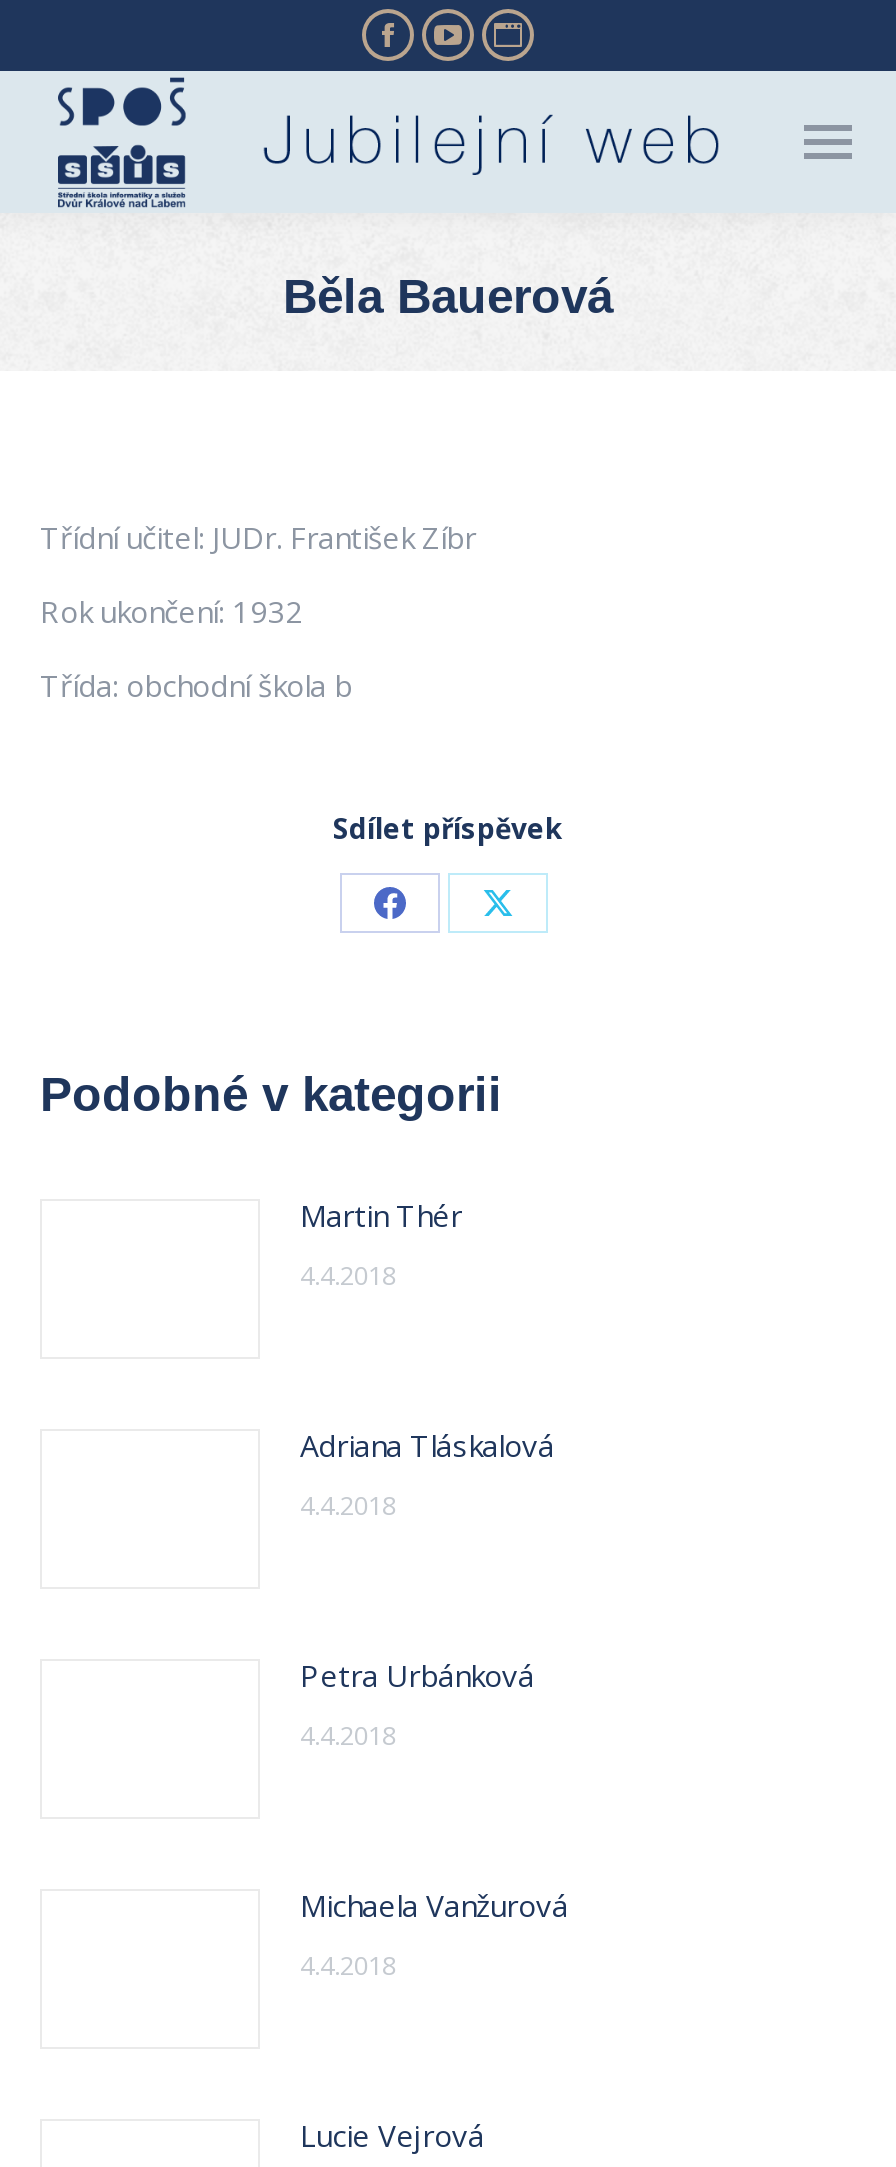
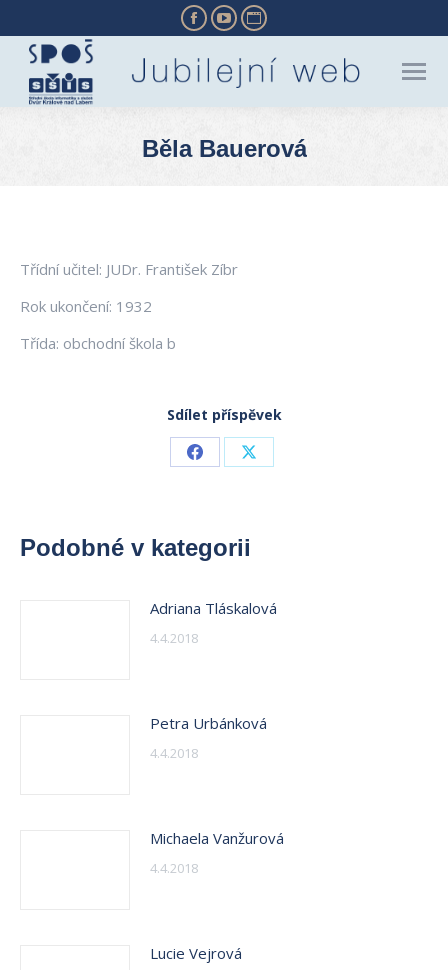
- Martin Thér
- 4.4.2018
